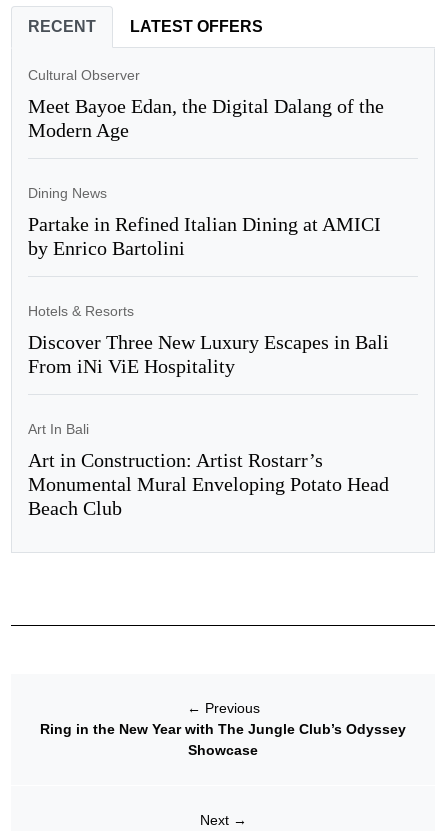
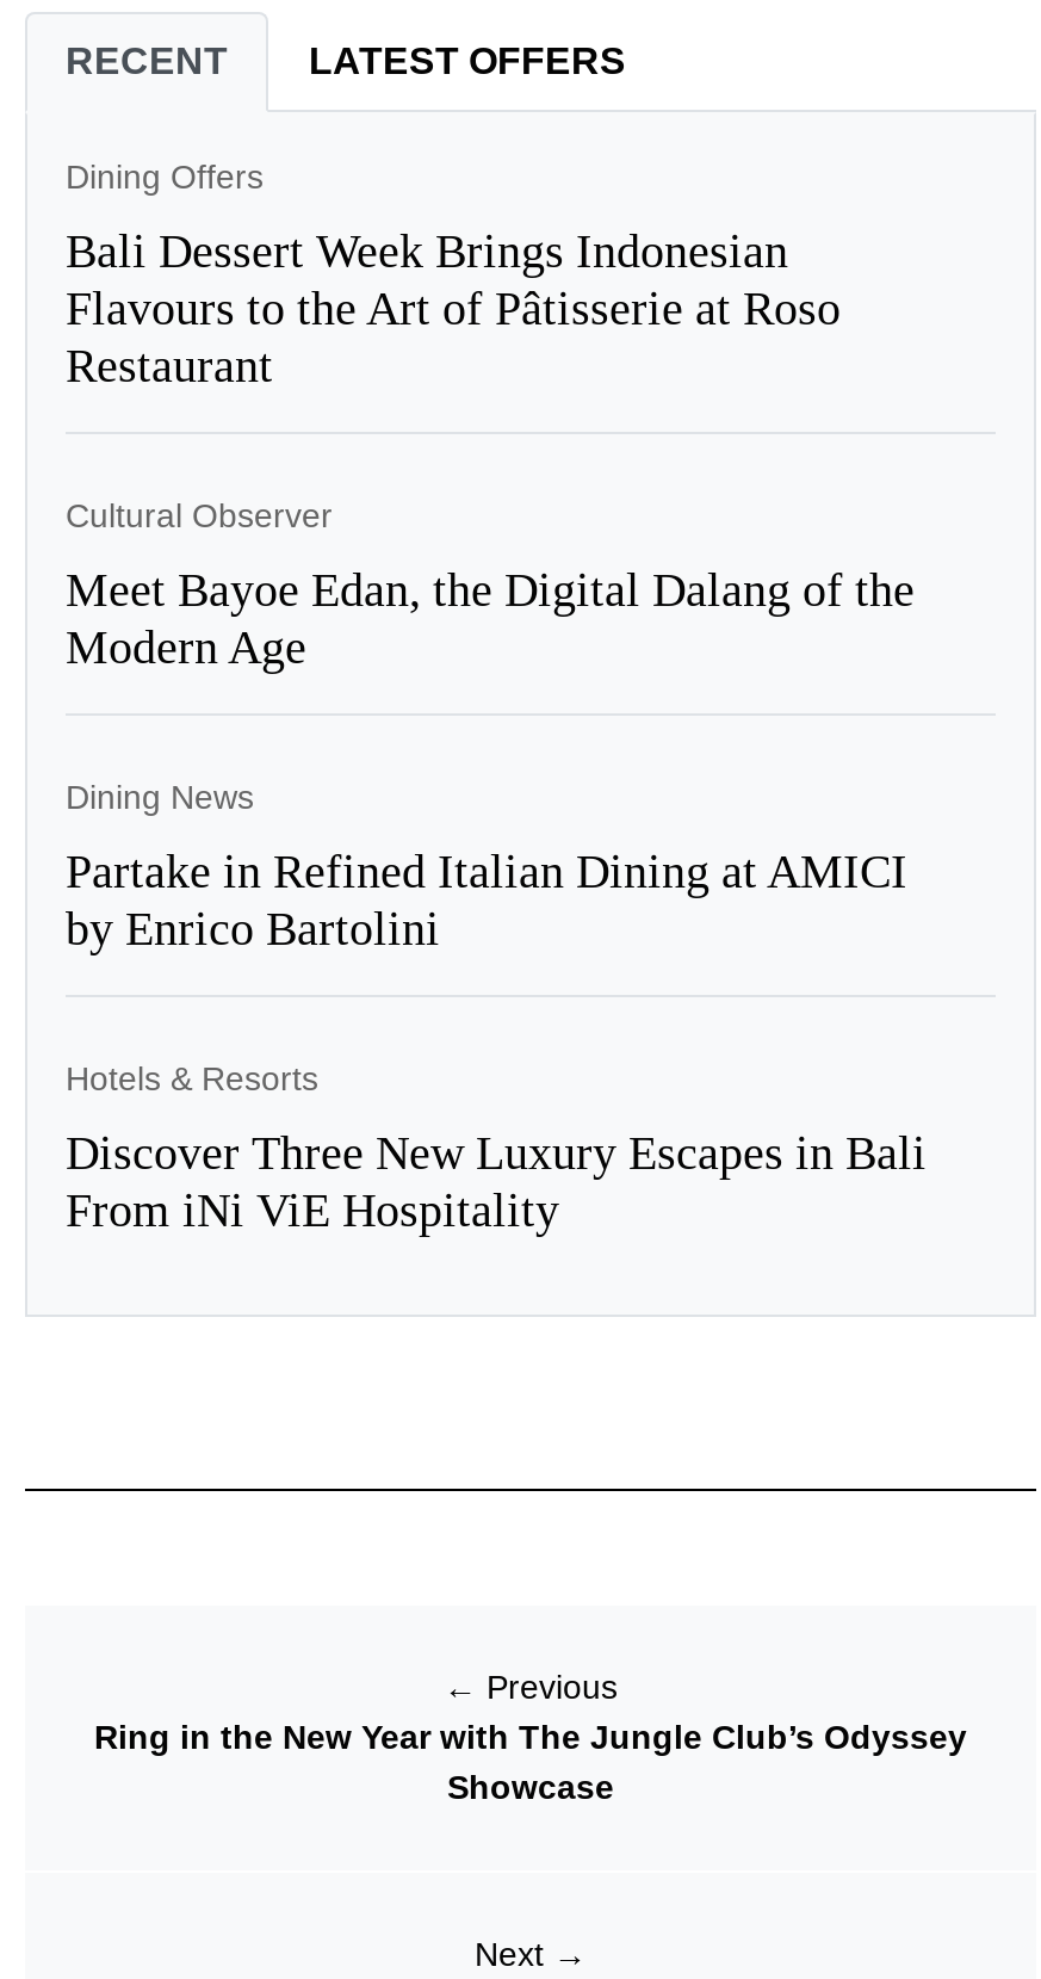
+ Dining Offers
+ Bali Dessert Week Brings Indonesian
+ Flavours to the Art of Pâtisserie at Roso
+ Restaurant

moved down: Cultural Observer | Meet Bayoe Edan, the Digital Dalang of the | Modern Age | ... | Discover Three New Luxury Escapes in Bali | From iNi ViE Hospitality

- Art In Bali
- Art in Construction: Artist Rostarr’s
- Monumental Mural Enveloping Potato Head
- Beach Club
